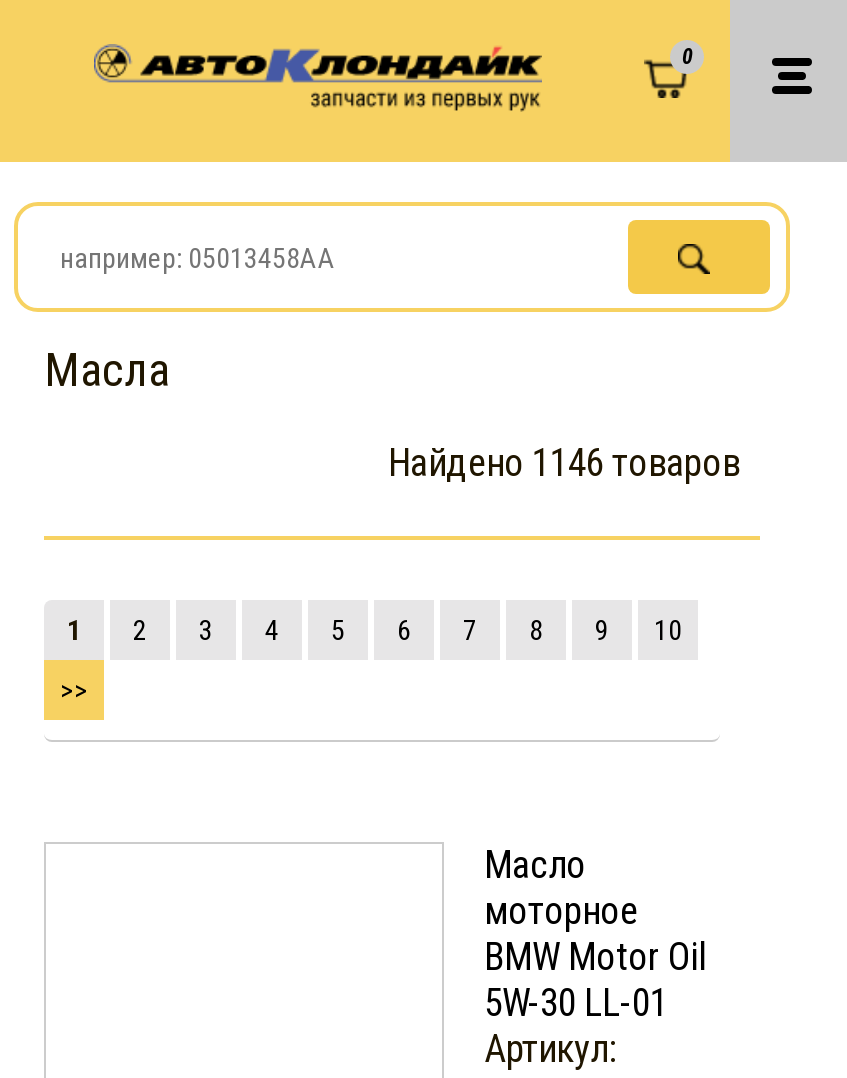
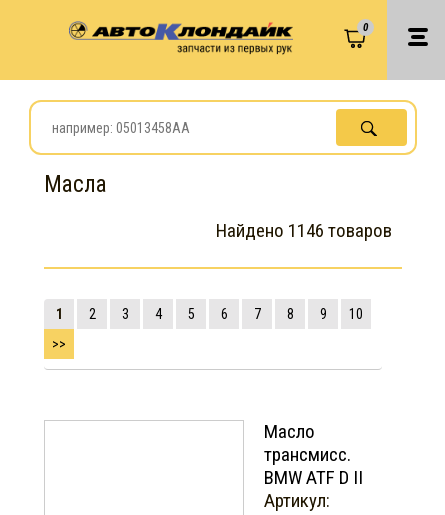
- моторное
- BMW Motor Oil
- 5W-30 LL-01
+ трансмисс.
+ BMW ATF D II
